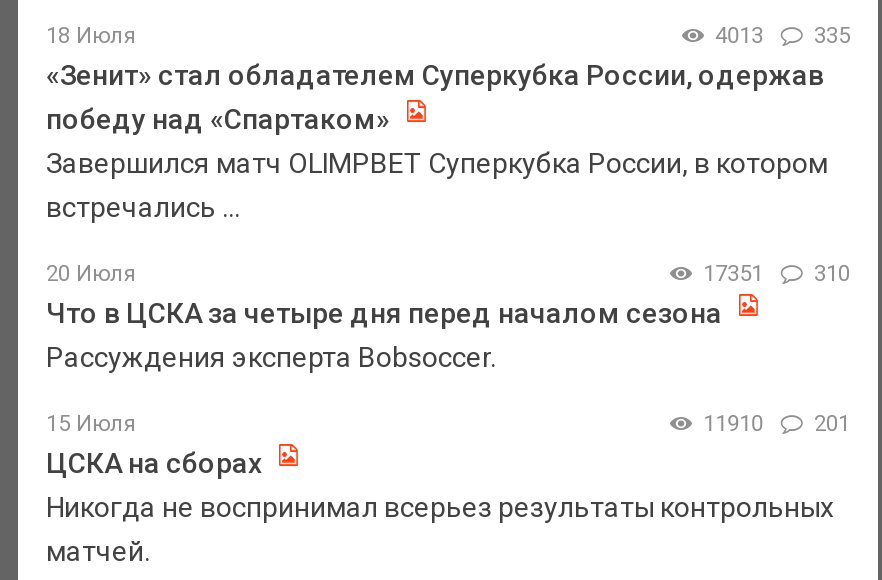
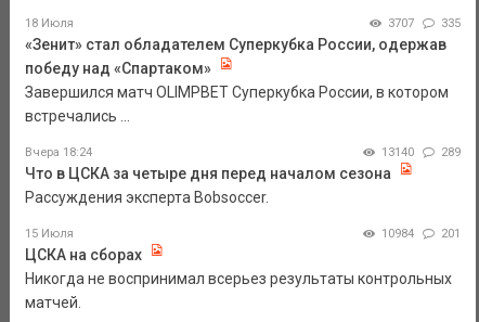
- 4013 335
+ 3707 335

- 20 Июля
- 17351
- 310
+ Вчера 18:24
+ 13140
+ 289

- 11910 201
+ 10984 201
